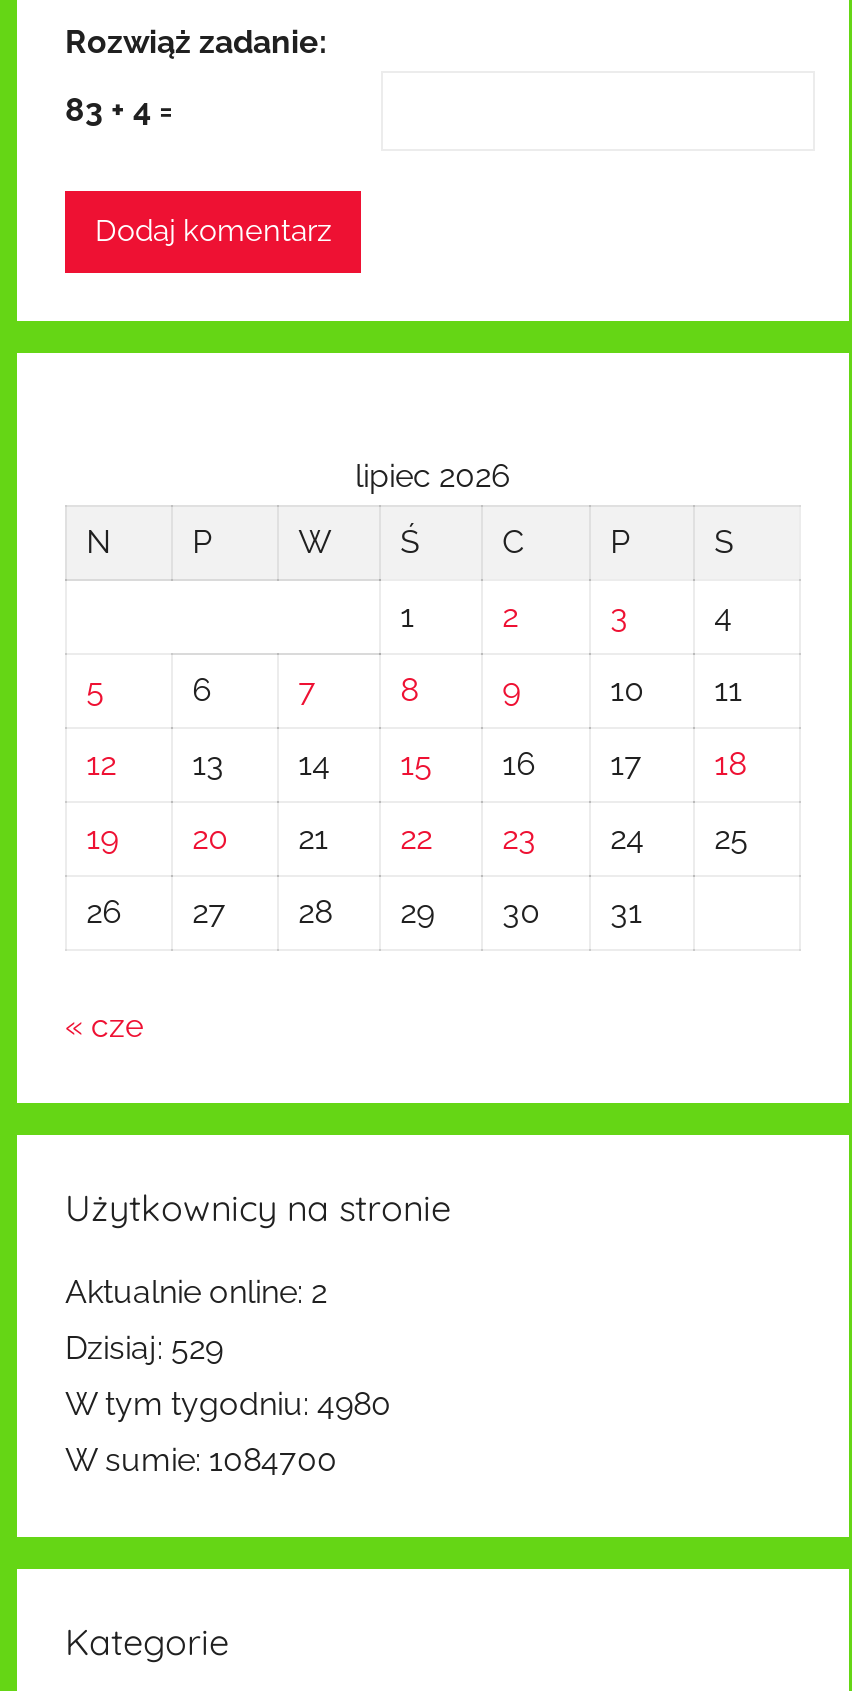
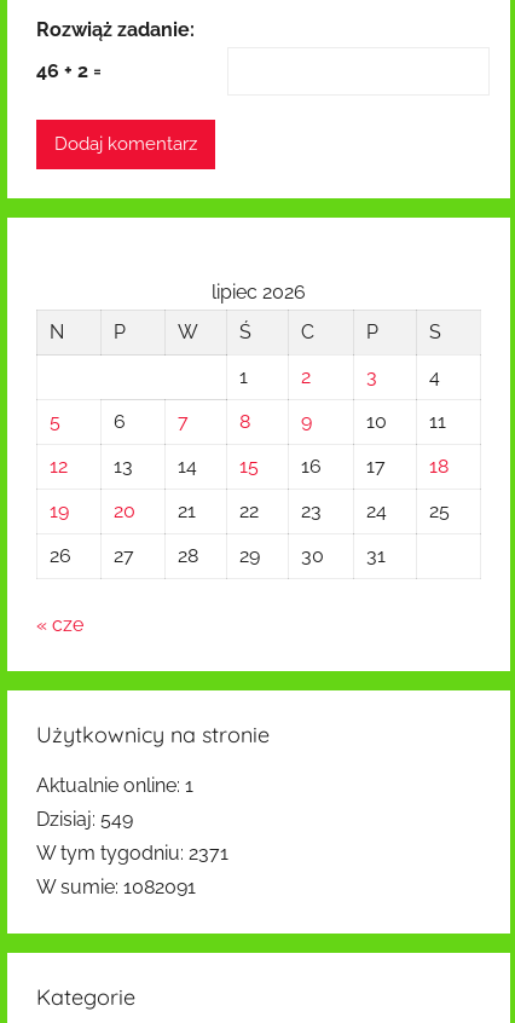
- 83 + 4 =
+ 46 + 2 =

- Aktualnie online: 2
+ Aktualnie online: 1

- Dzisiaj: 529
+ Dzisiaj: 549

- W tym tygodniu: 4980
+ W tym tygodniu: 2371

- W sumie: 1084700
+ W sumie: 1082091
